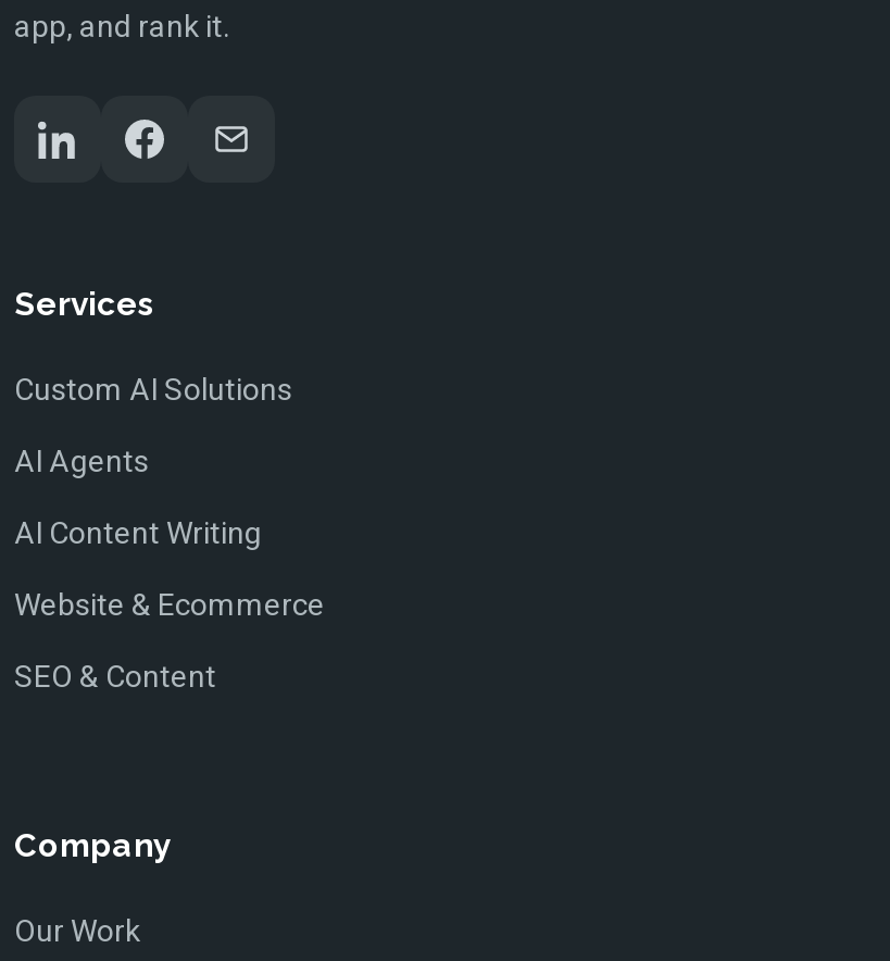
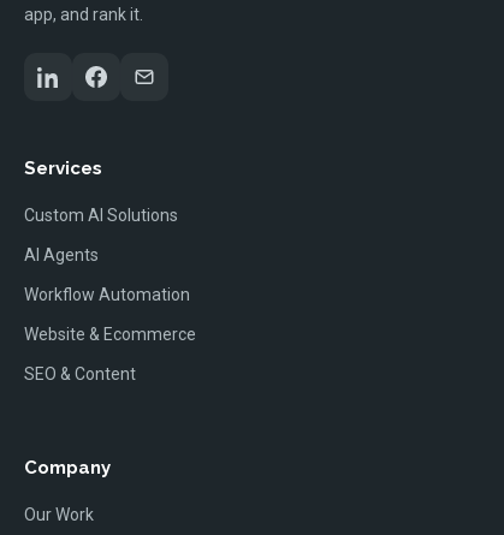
- AI Content Writing
+ Workflow Automation
